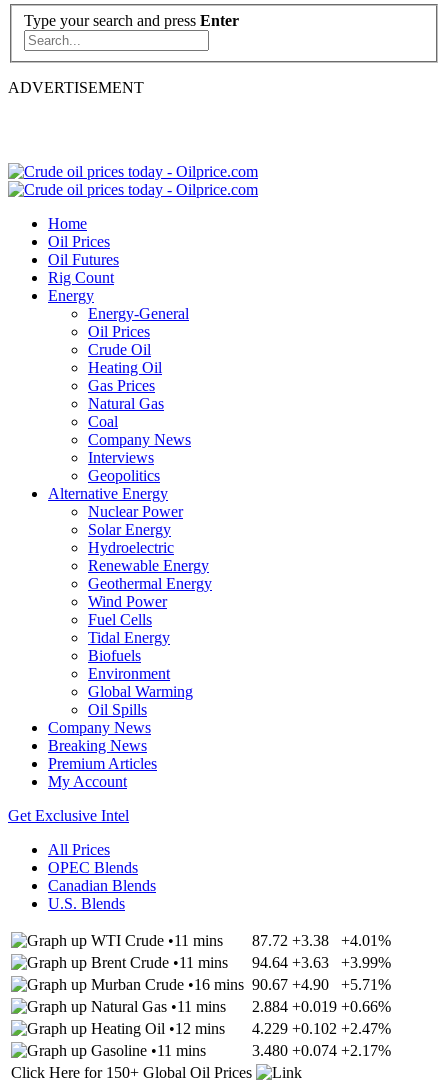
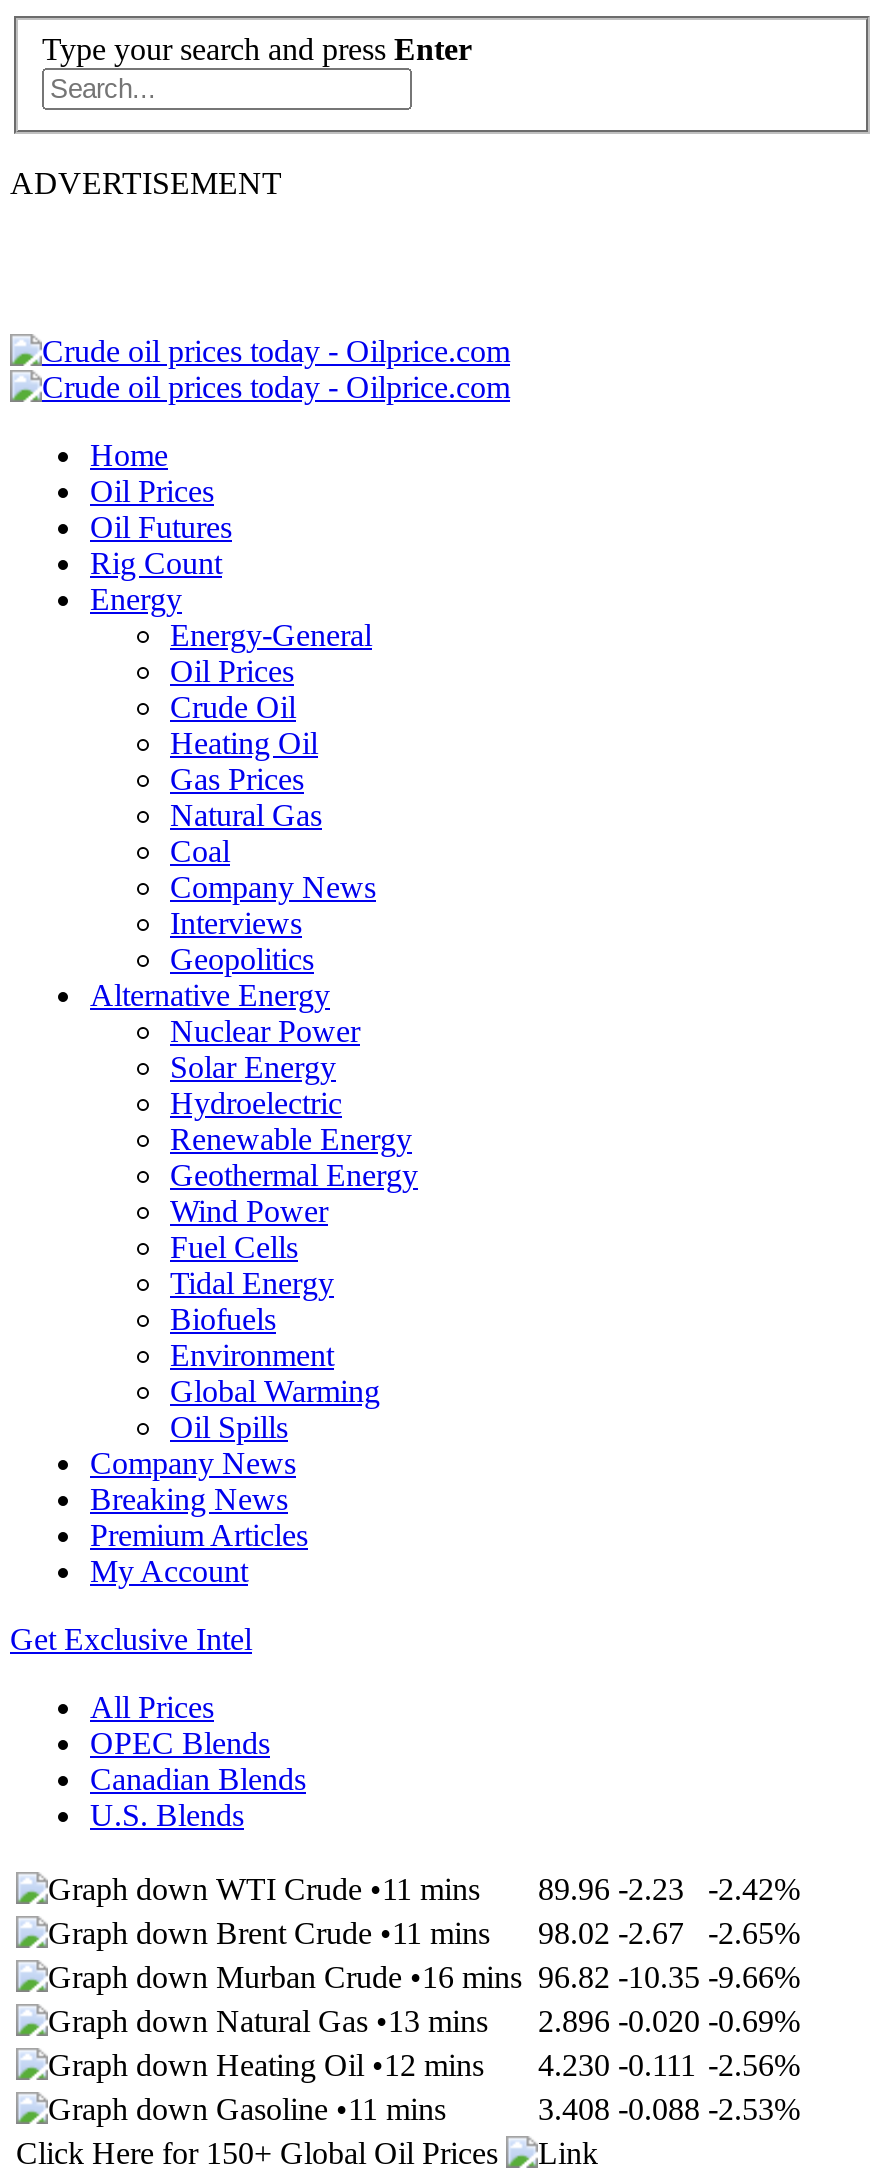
- 87.72 +3.38
+ 89.96 -2.23

- +4.01%
+ -2.42%

- 94.64 +3.63
- +3.99%
- Murban Crude • 16 mins 90.67 +4.90
- +5.71%
- Natural Gas • 11 mins
- 2.884 +0.019 +0.66%
+ 98.02 -2.67
+ -2.65%
+ Murban Crude •16 mins 96.82 -10.35 -9.66%
+ Natural Gas •13 mins
+ 2.896 -0.020 -0.69%

- Heating Oil •12 mins 4.229 +0.102 +2.47%
+ Heating Oil •12 mins 4.230 -0.111 -2.56%

- 3.480 +0.074 +2.17%
+ 3.408 -0.088 -2.53%
